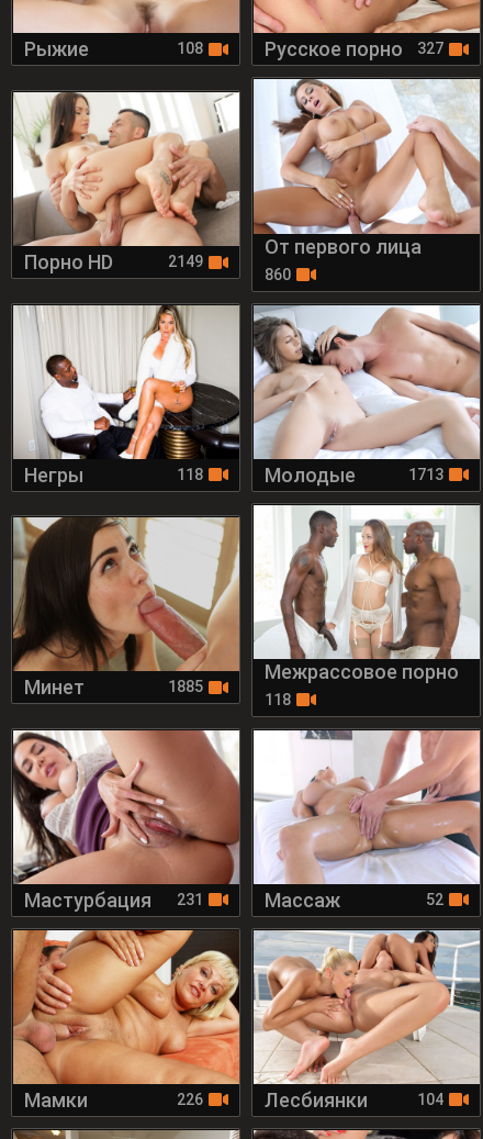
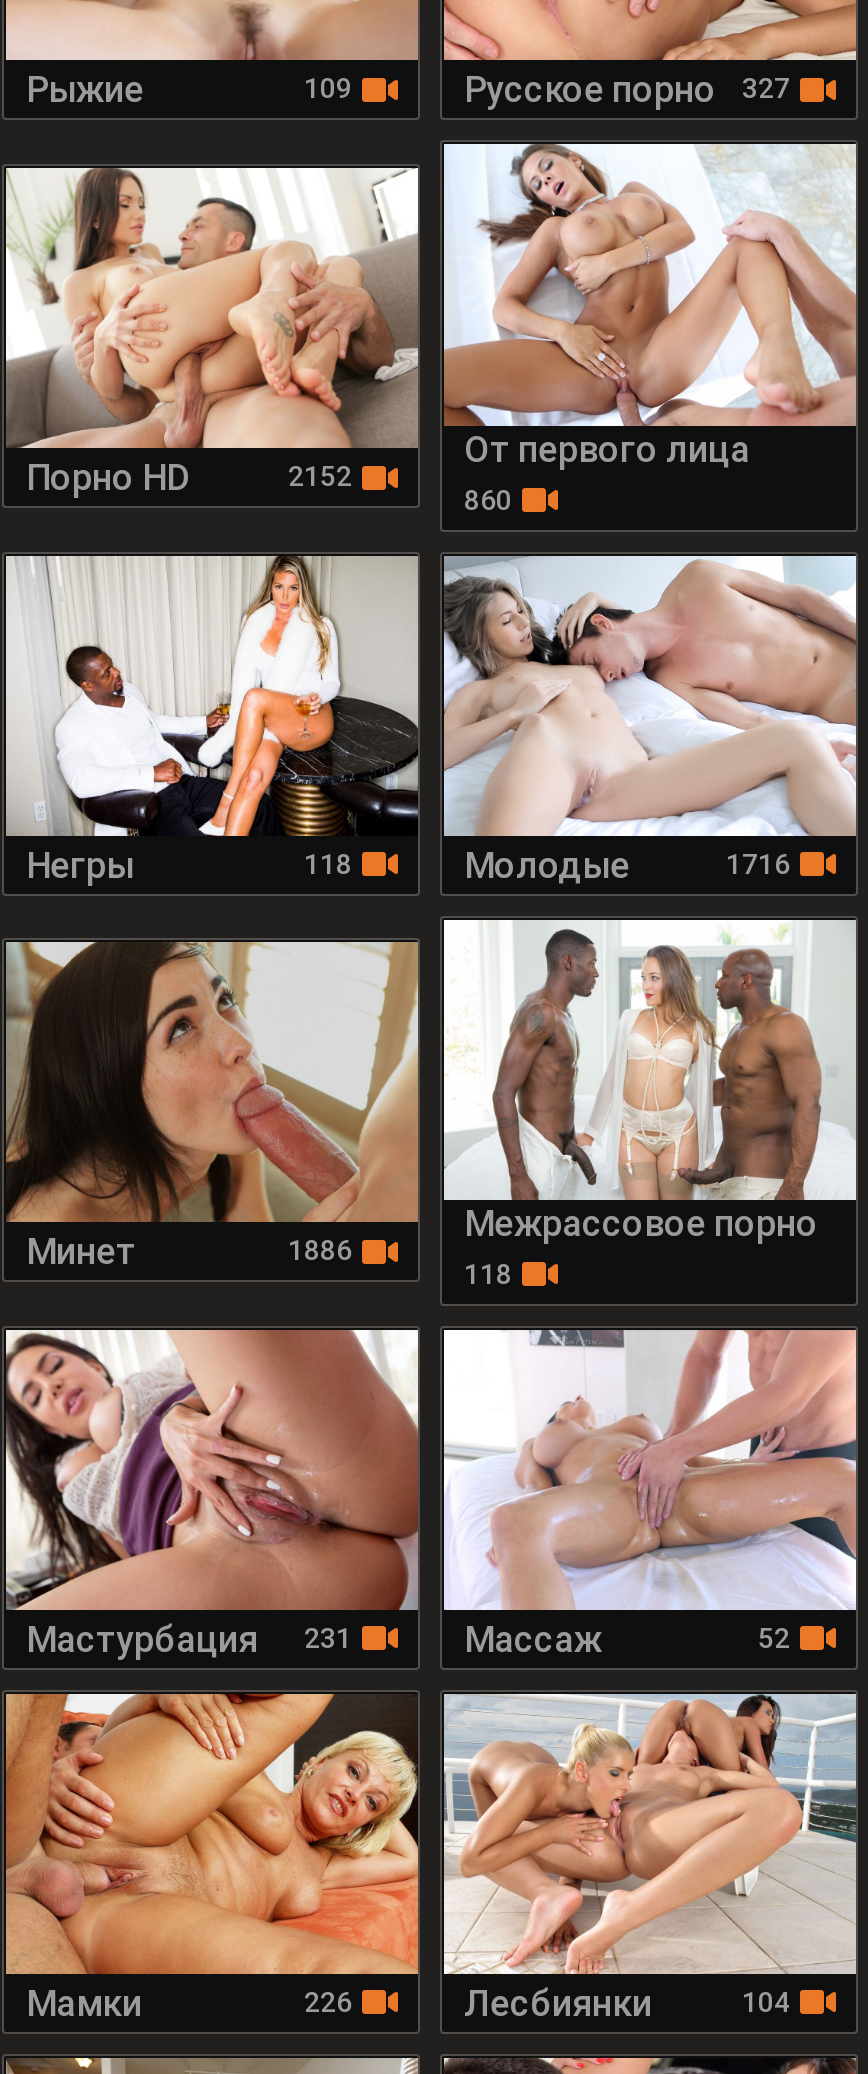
- 108
+ 109

- 2149
+ 2152

- 1713
+ 1716

- 1885
+ 1886
